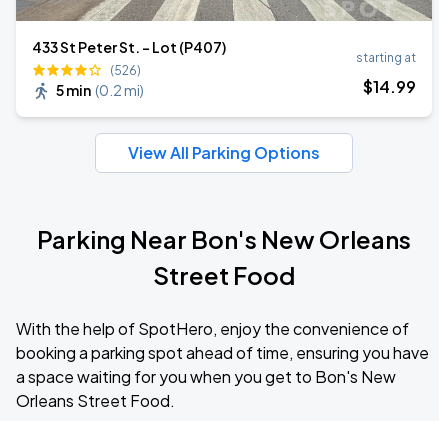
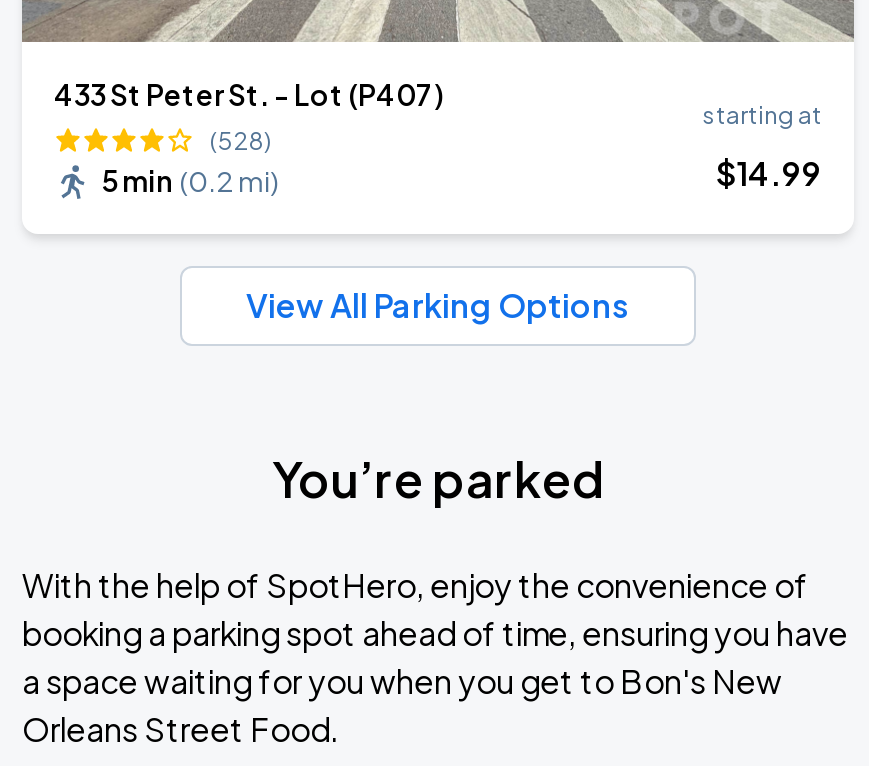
- (526)
+ (528)

- Parking Near Bon's New Orleans
- Street Food
+ You’re parked
